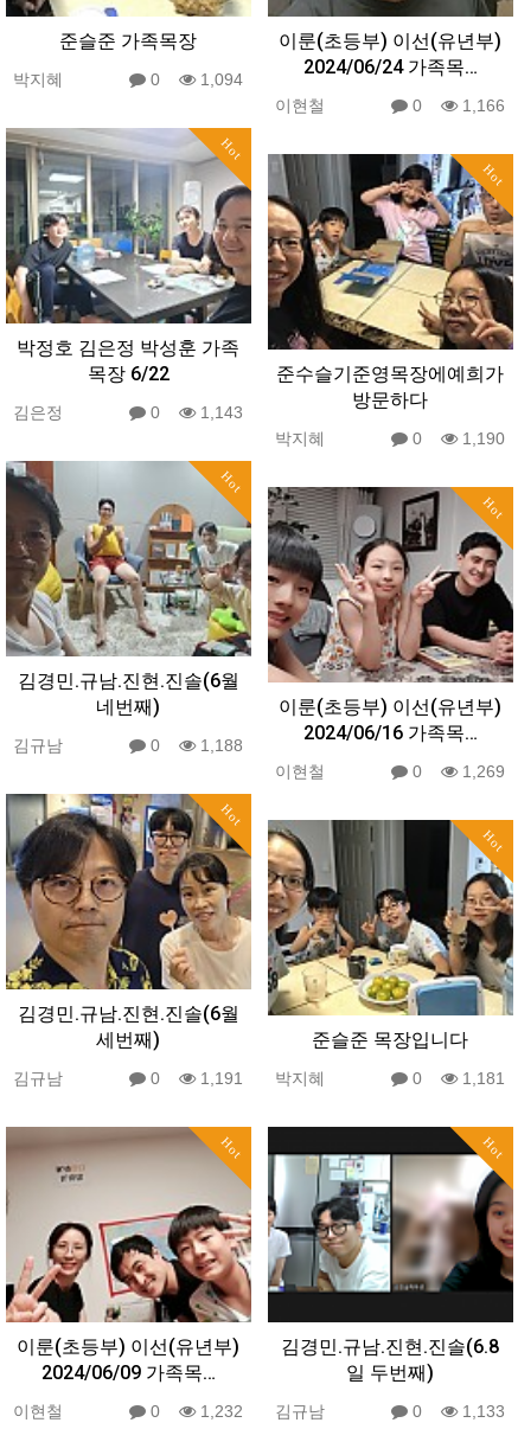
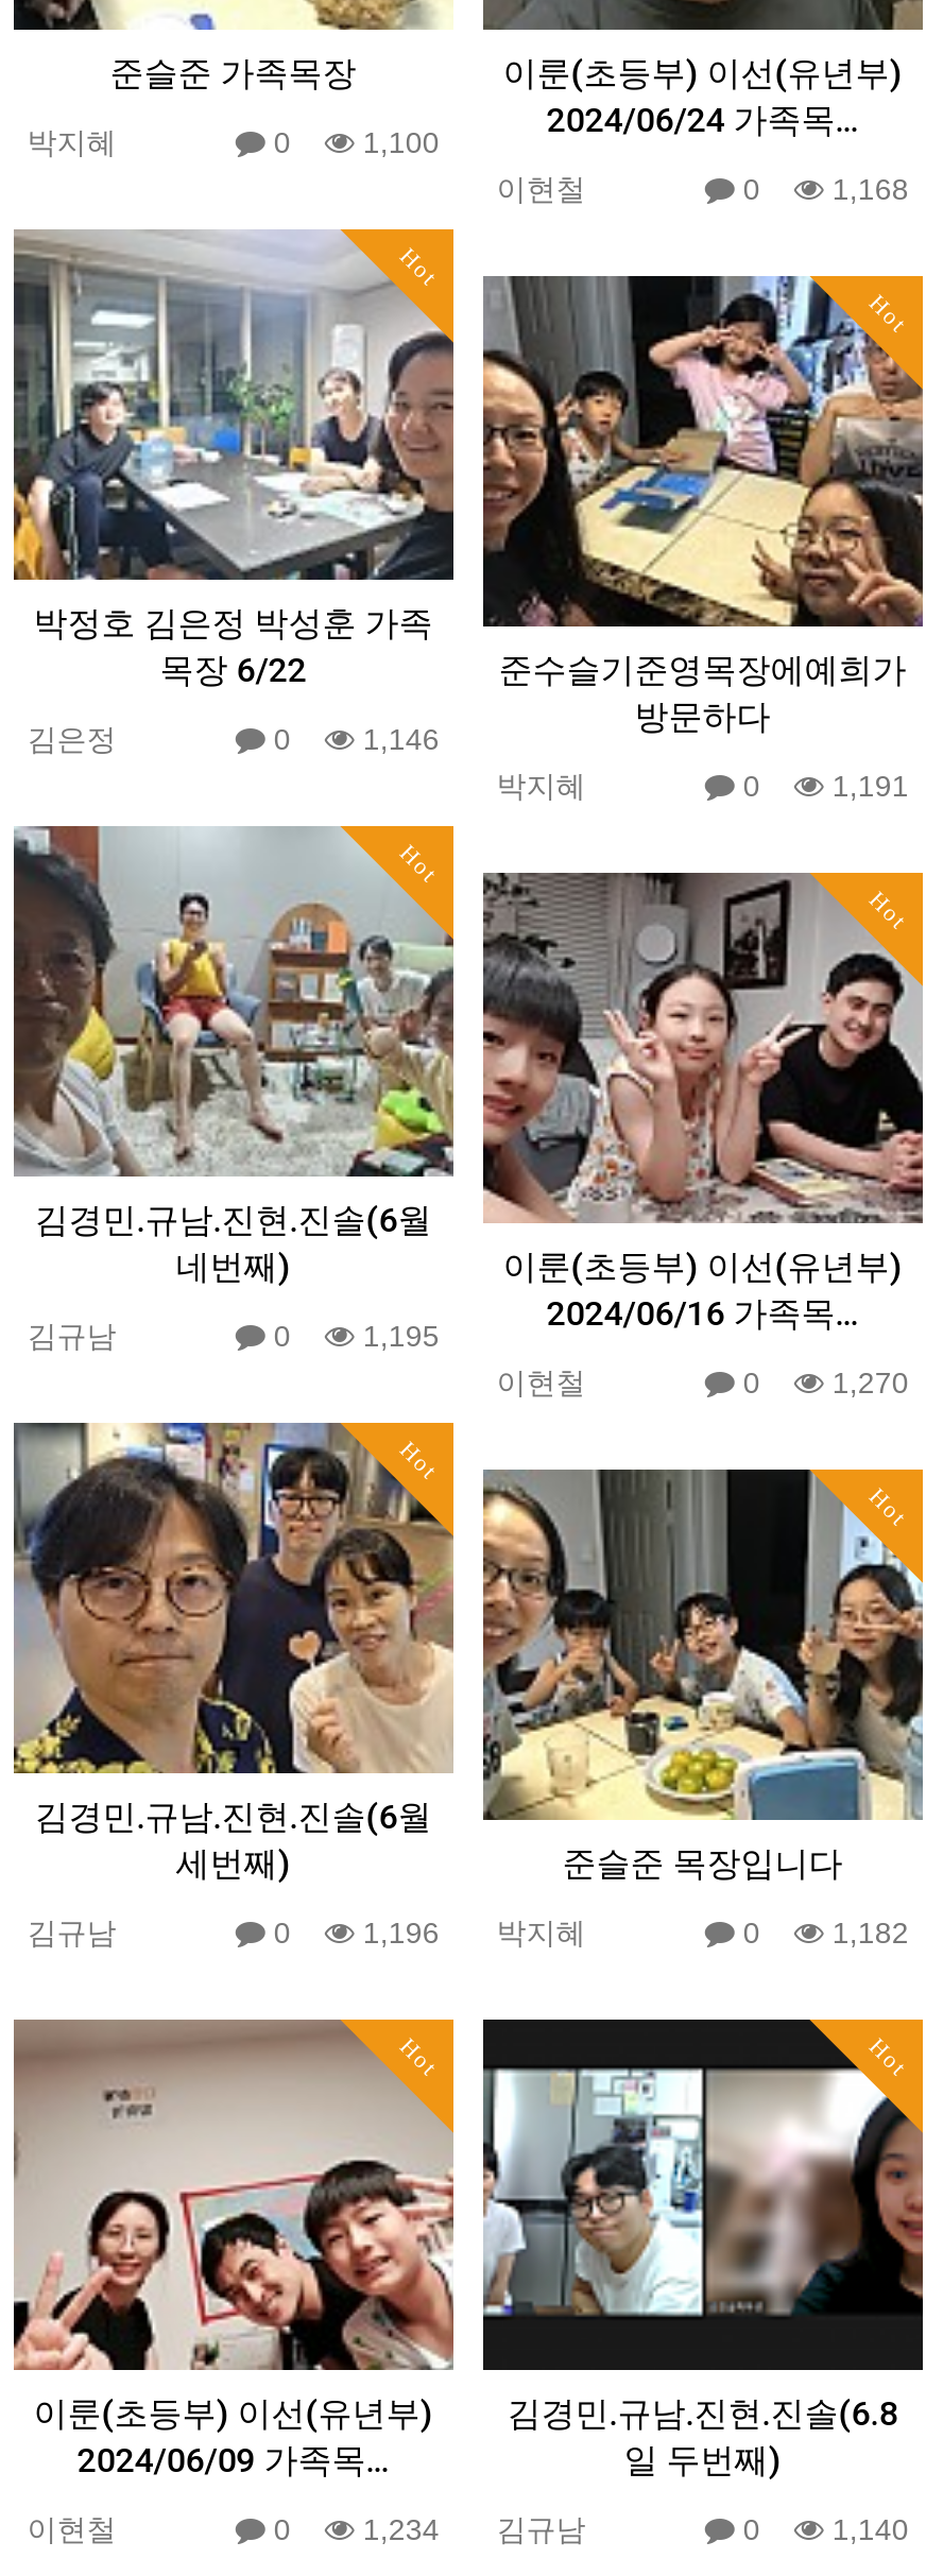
- 0 1,094
+ 0 1,100

- 0 1,166
+ 0 1,168

- 0 1,143
+ 0 1,146

- 0 1,190
+ 0 1,191

- 0 1,188
+ 0 1,195

- 0 1,269
+ 0 1,270

- 0 1,191 박지혜
+ 0 1,196 박지혜

- 0 1,181
+ 0 1,182

- 0 1,232 김규남
+ 0 1,234 김규남

- 0 1,133
+ 0 1,140
